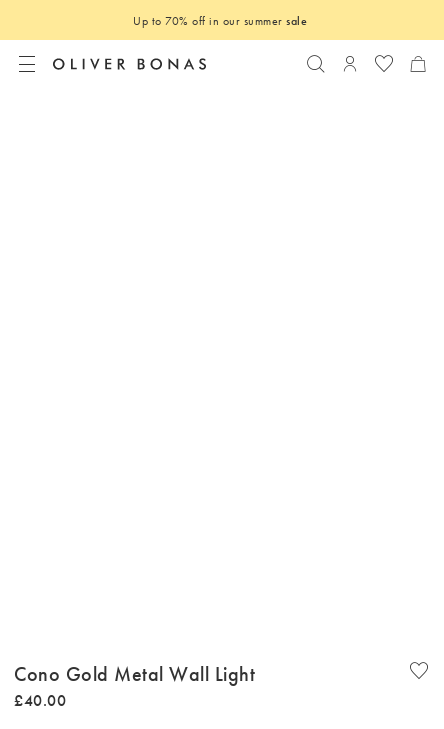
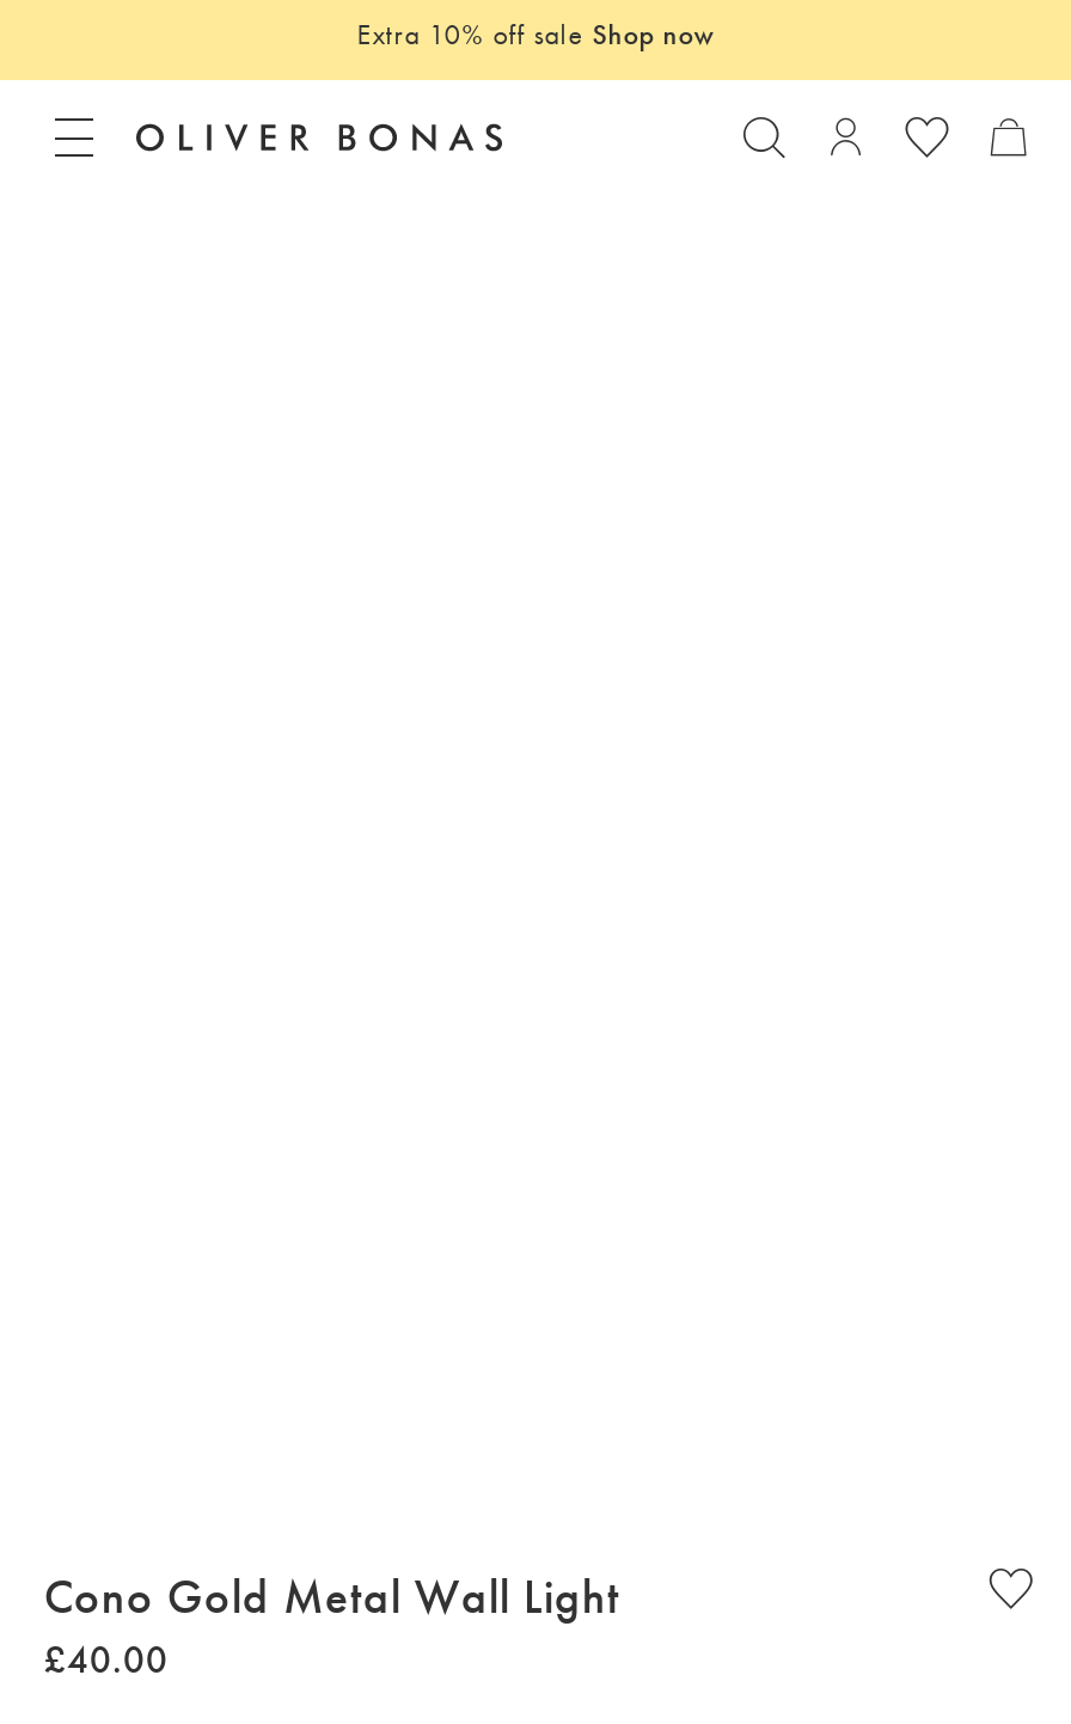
- Up to 70% off in our summer sale
+ Extra 10% off sale Shop now
